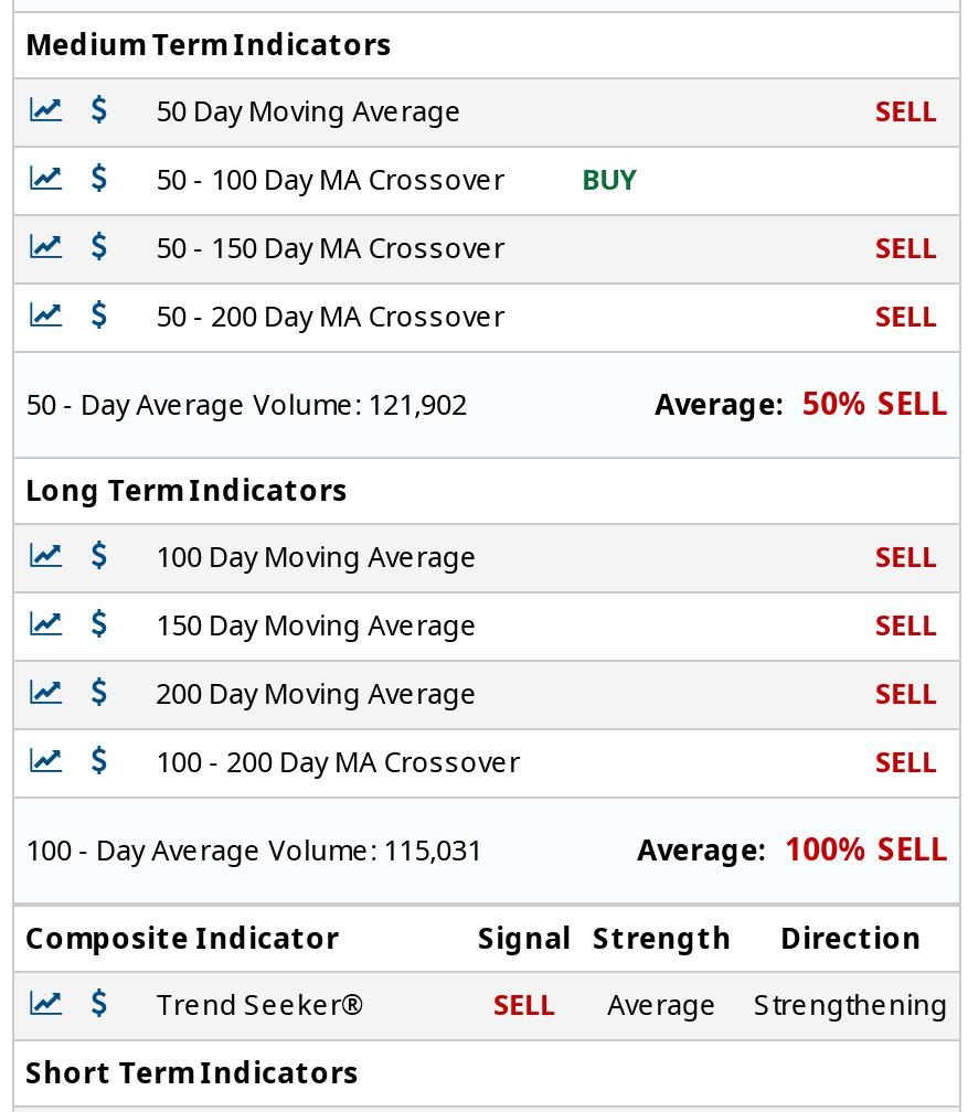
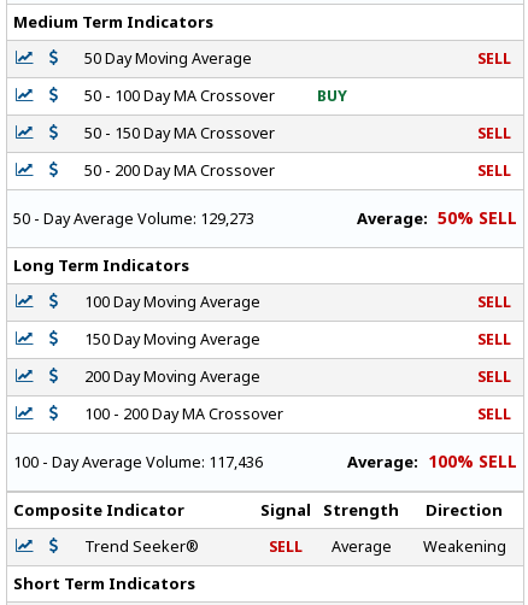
- 50 - Day Average Volume: 121,902
+ 50 - Day Average Volume: 129,273

- 100 - Day Average Volume: 115,031
+ 100 - Day Average Volume: 117,436

- Strengthening
+ Weakening
